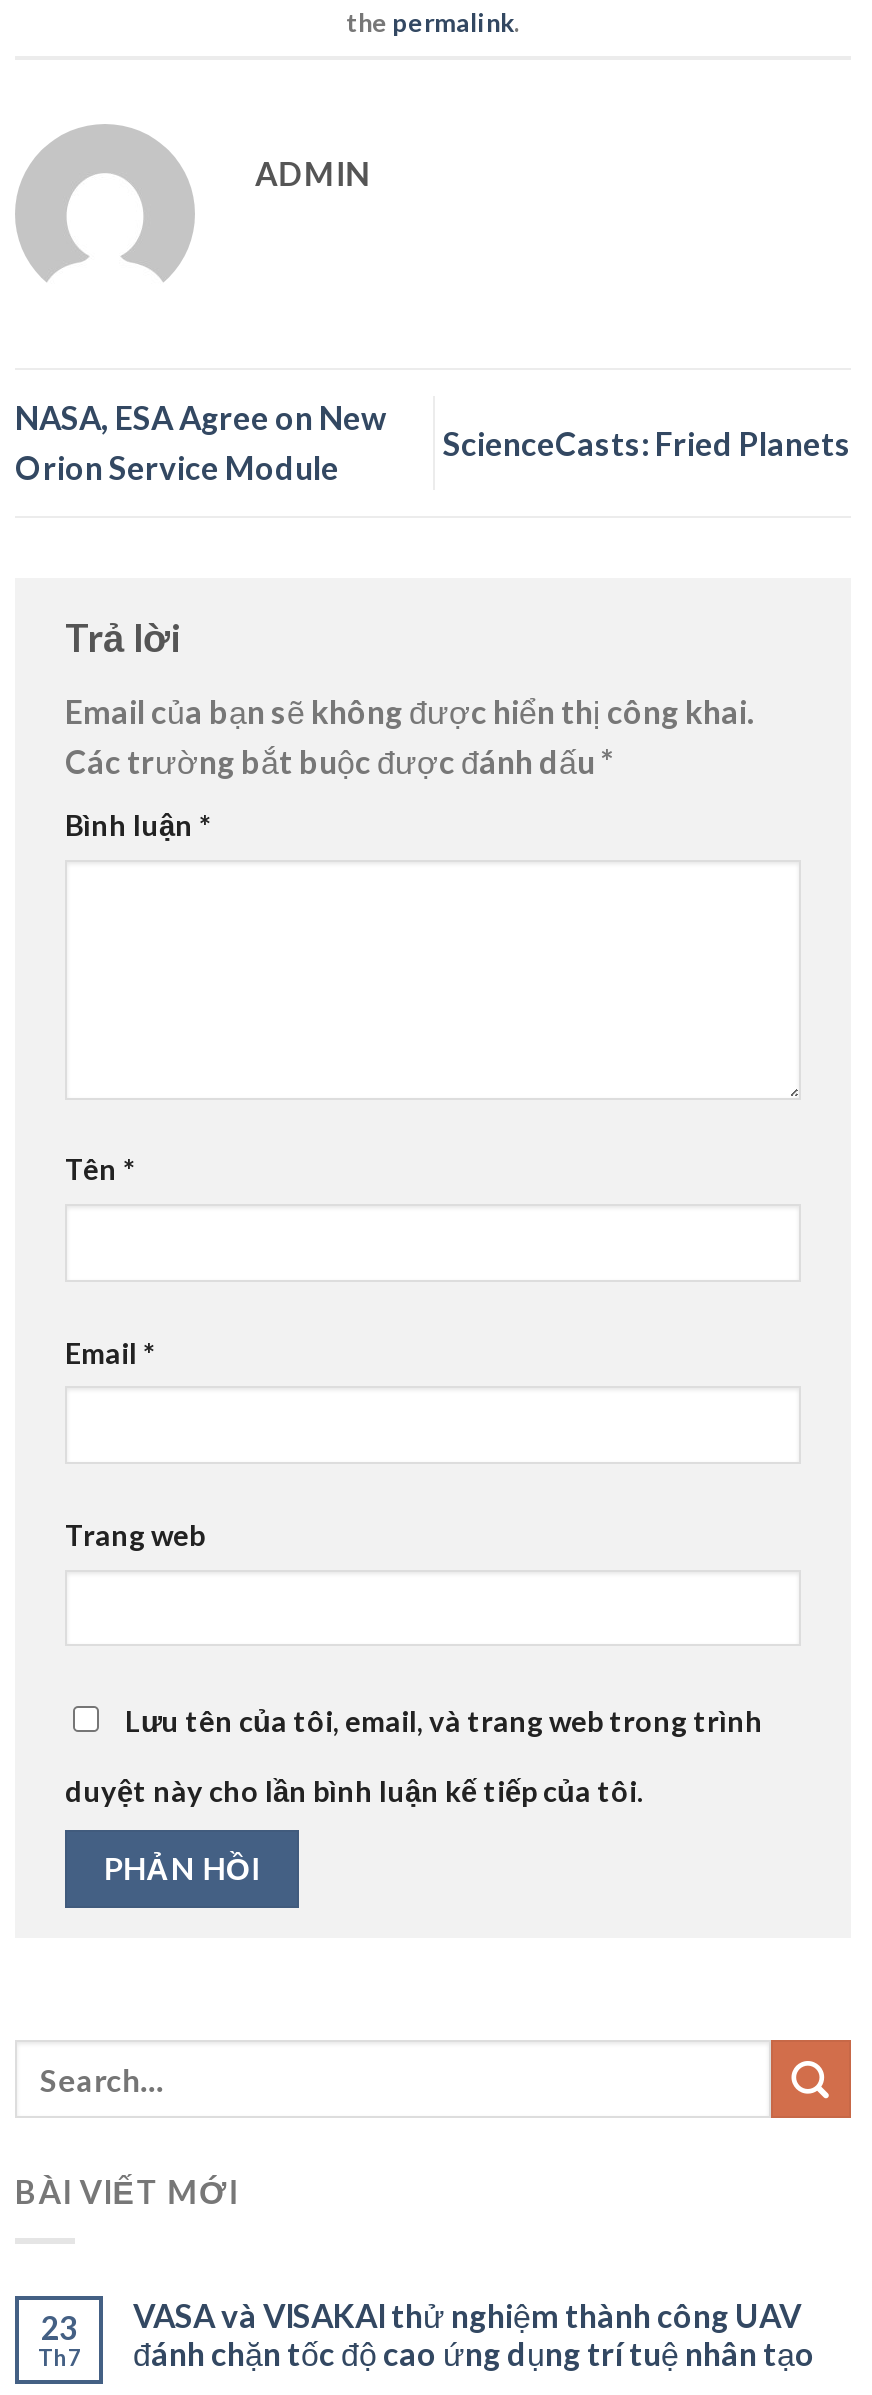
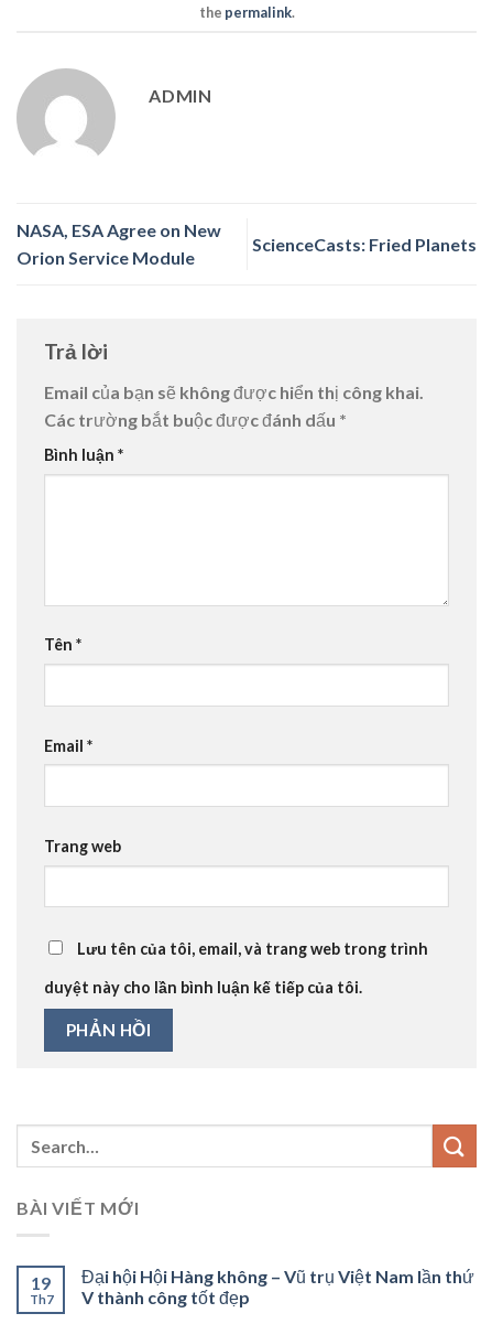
- VASA và VISAKAI thử nghiệm thành công UAV
- đánh chặn tốc độ cao ứng dụng trí tuệ nhân tạo
+ Đại hội Hội Hàng không – Vũ trụ Việt Nam lần thứ
+ V thành công tốt đẹp

- 23
+ 19
